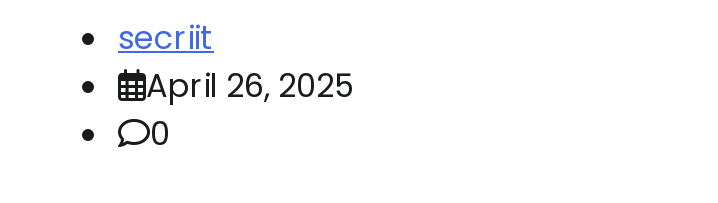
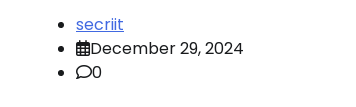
- April 26, 2025
+ December 29, 2024
